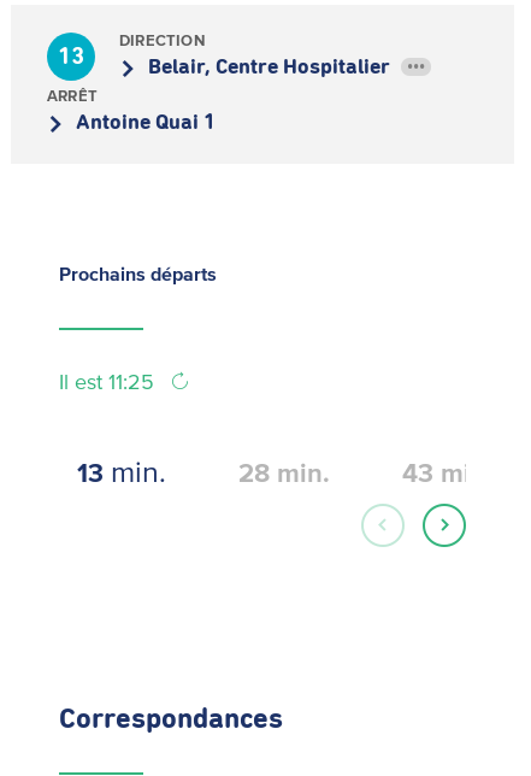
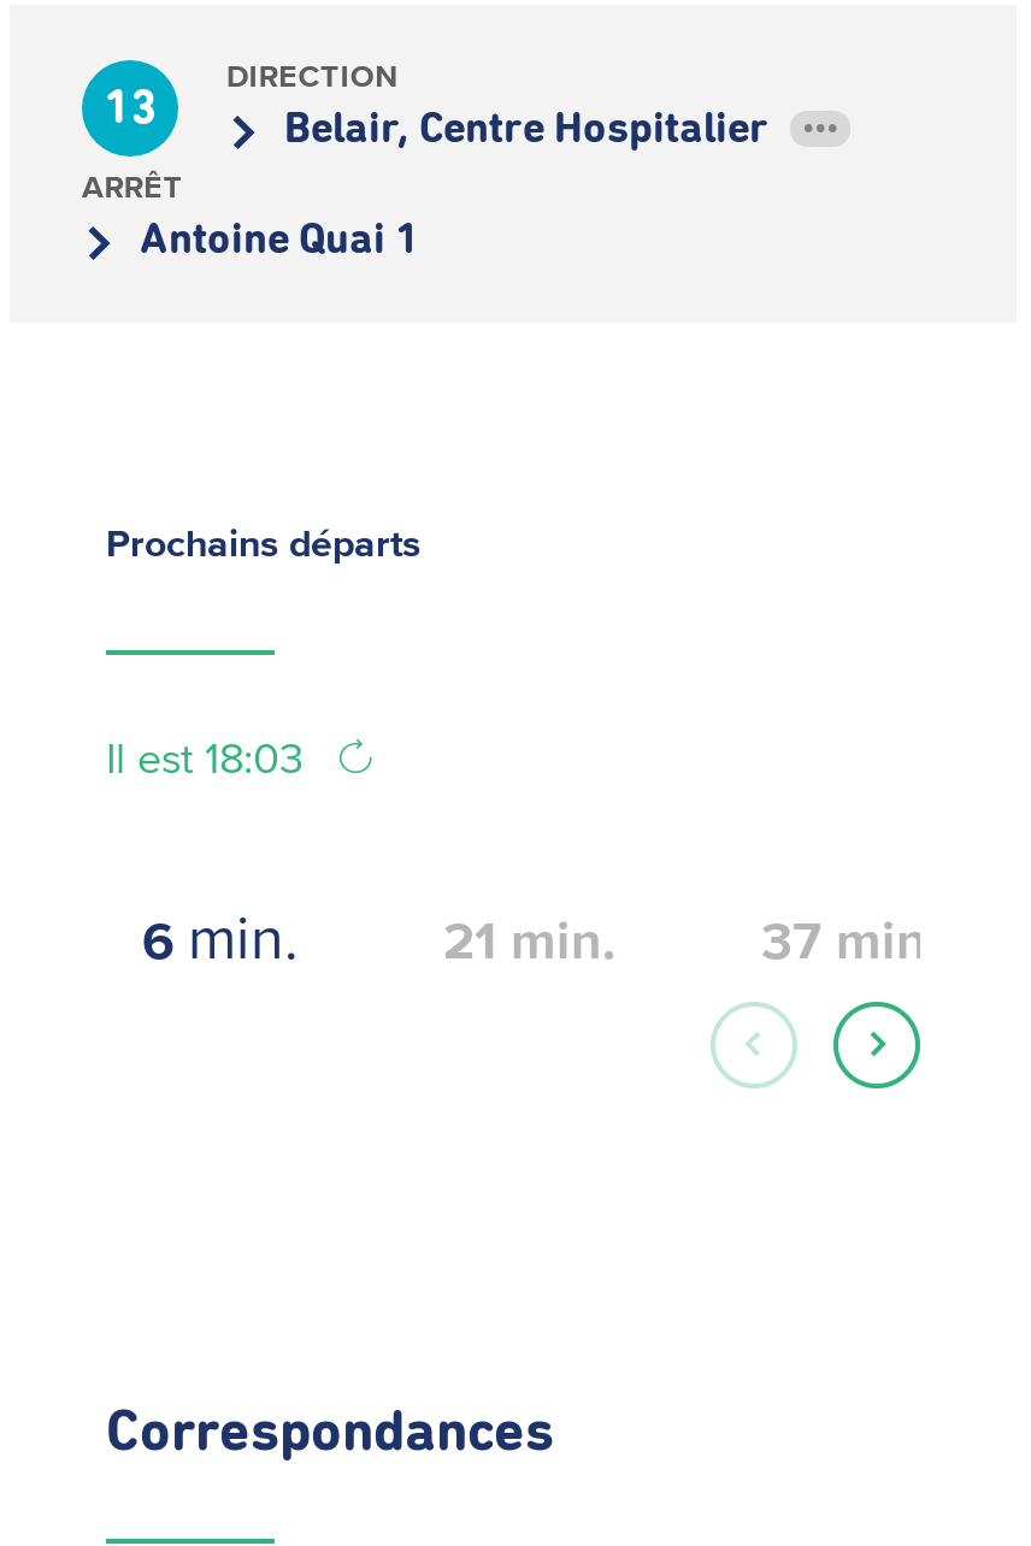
- Il est 11:25
+ Il est 18:03

- 13 min.
+ 6 min.

- 28 min.
+ 21 min.

- 43 min.
+ 37 min.
